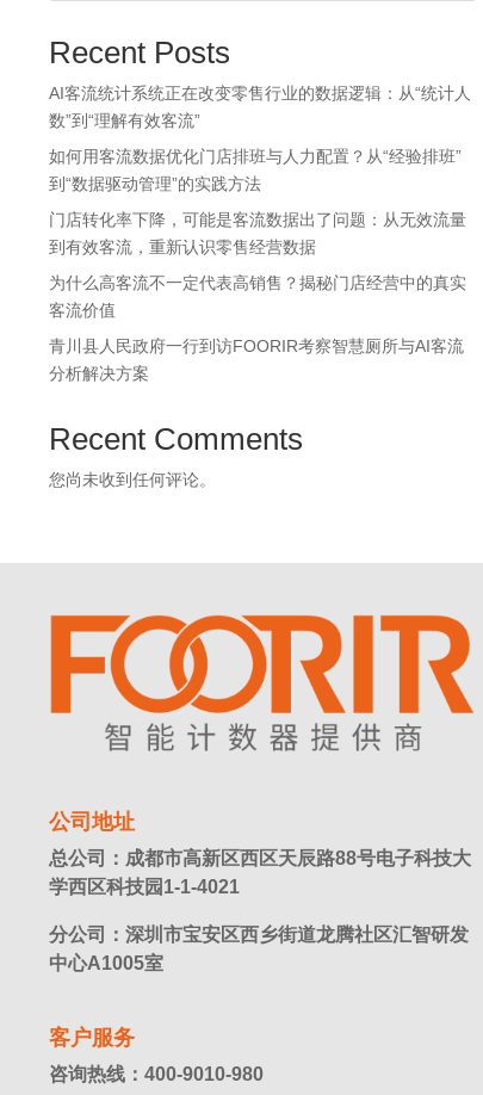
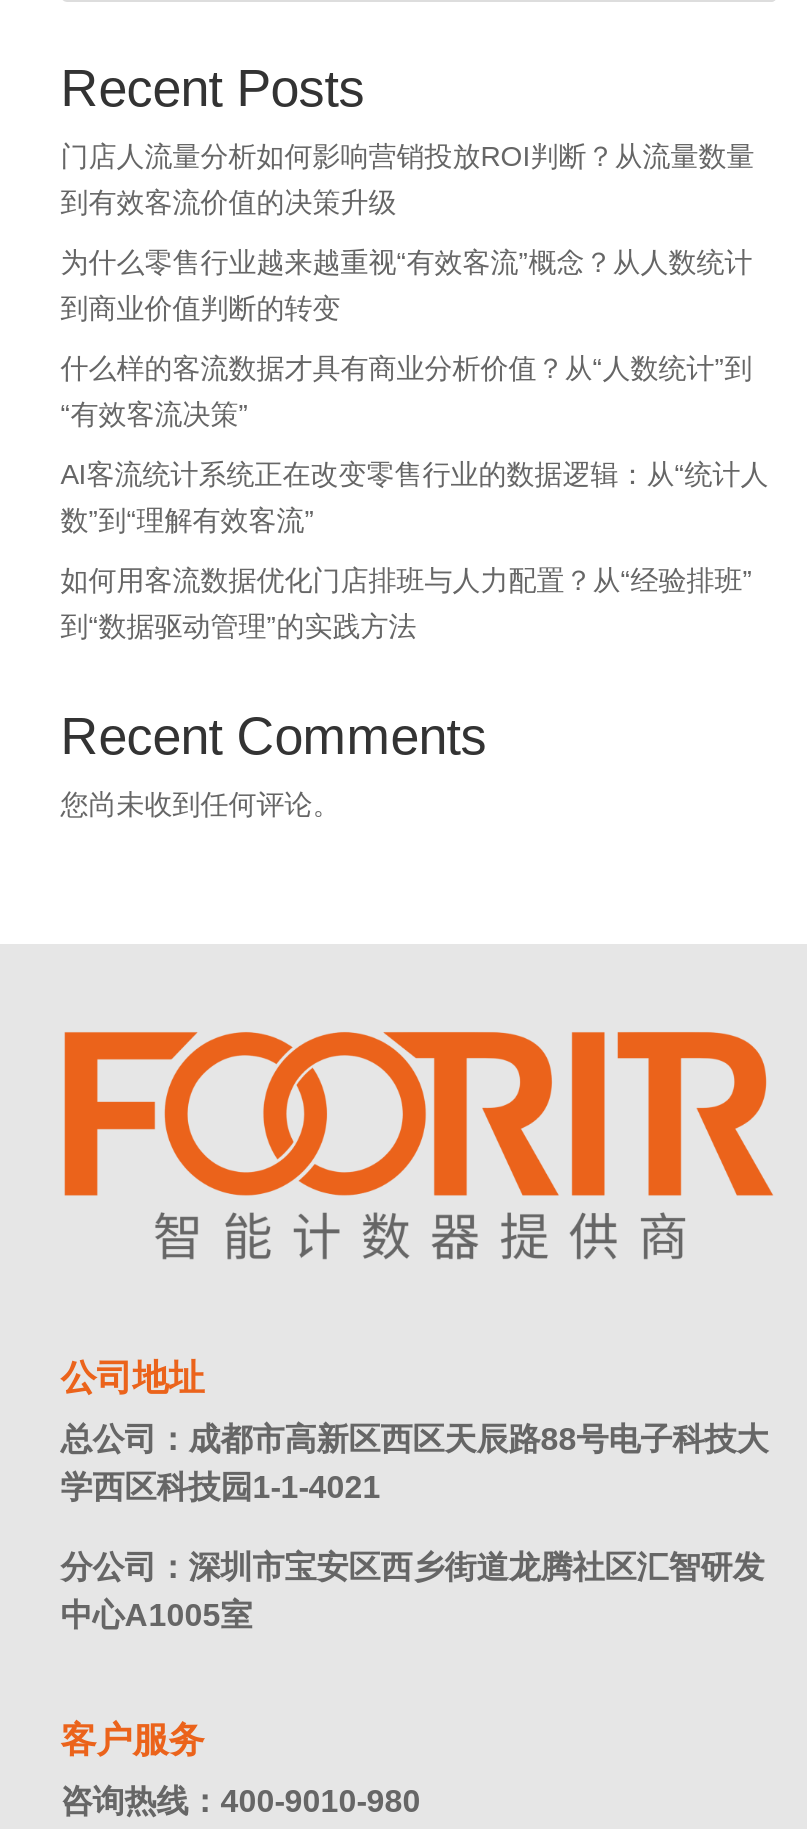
+ 门店人流量分析如何影响营销投放ROI判断？从流量数量
+ 到有效客流价值的决策升级
+ 为什么零售行业越来越重视“有效客流”概念？从人数统计
+ 到商业价值判断的转变
+ 什么样的客流数据才具有商业分析价值？从“人数统计”到
+ “有效客流决策”

moved down: AI客流统计系统正在改变零售行业的数据逻辑：从“统计人 | 数”到“理解有效客流” | 如何用客流数据优化门店排班与人力配置？从“经验排班” | 到“数据驱动管理”的实践方法

- 门店转化率下降，可能是客流数据出了问题：从无效流量
- 到有效客流，重新认识零售经营数据
- 为什么高客流不一定代表高销售？揭秘门店经营中的真实
- 客流价值
- 青川县人民政府一行到访FOORIR考察智慧厕所与AI客流
- 分析解决方案
